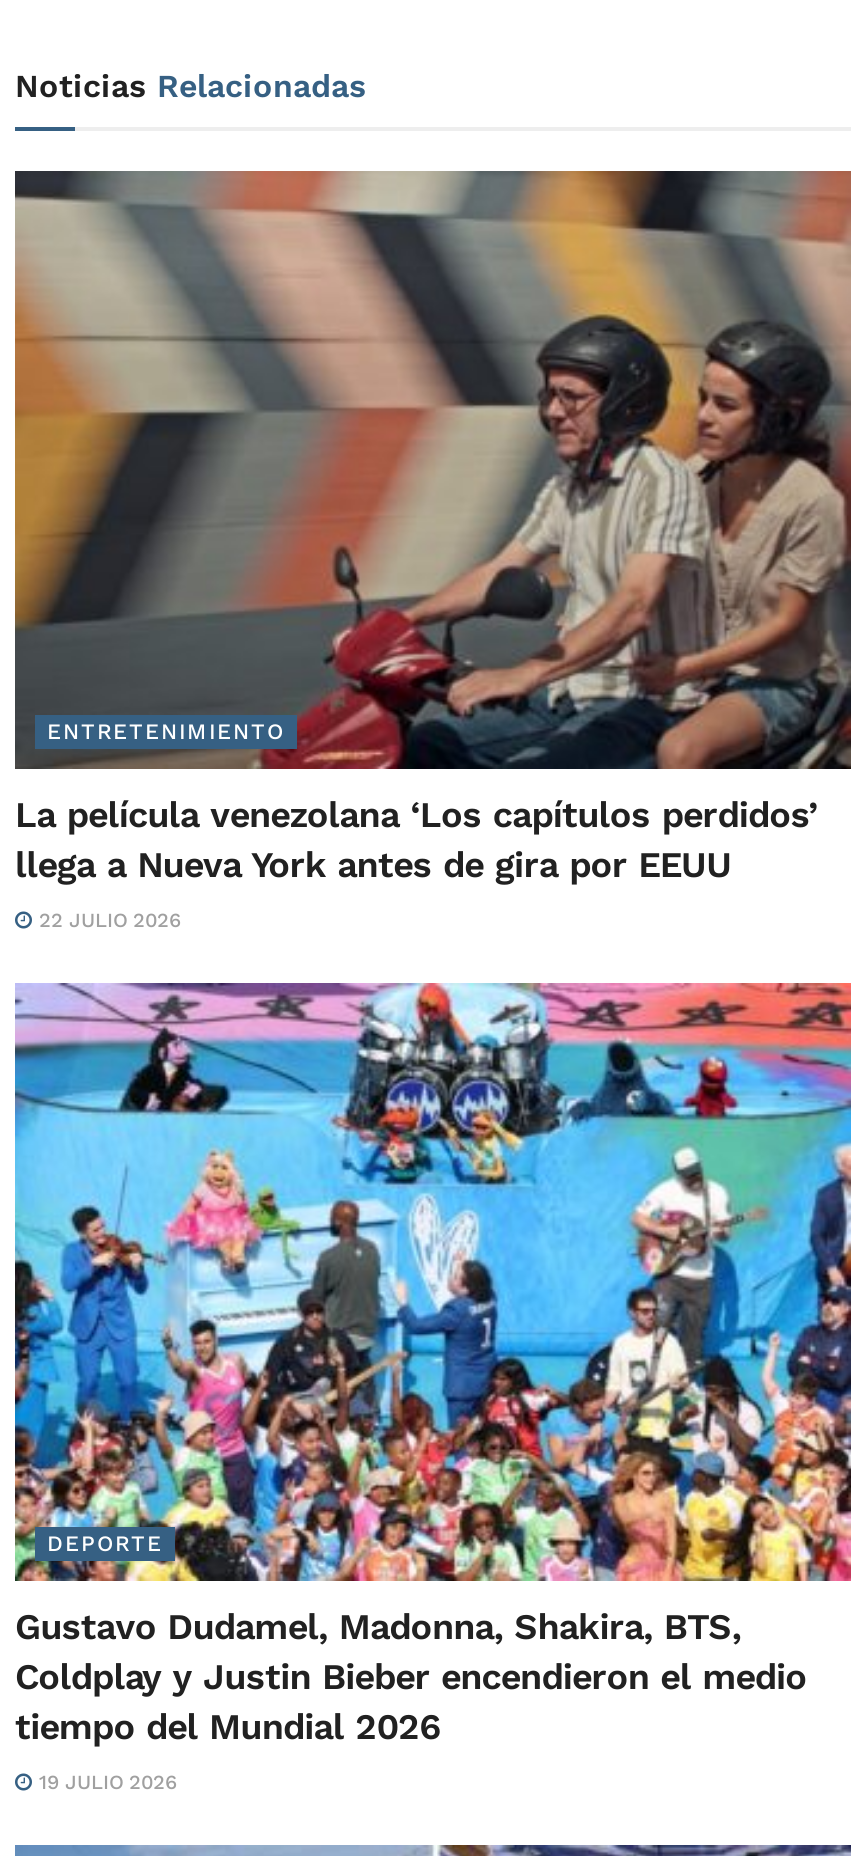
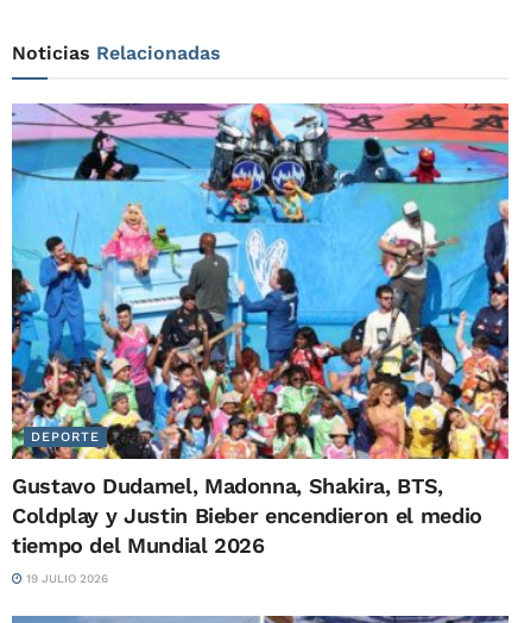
- [image]
- ENTRETENIMIENTO
- La película venezolana ‘Los capítulos perdidos’
- llega a Nueva York antes de gira por EEUU
- 22 JULIO 2026
